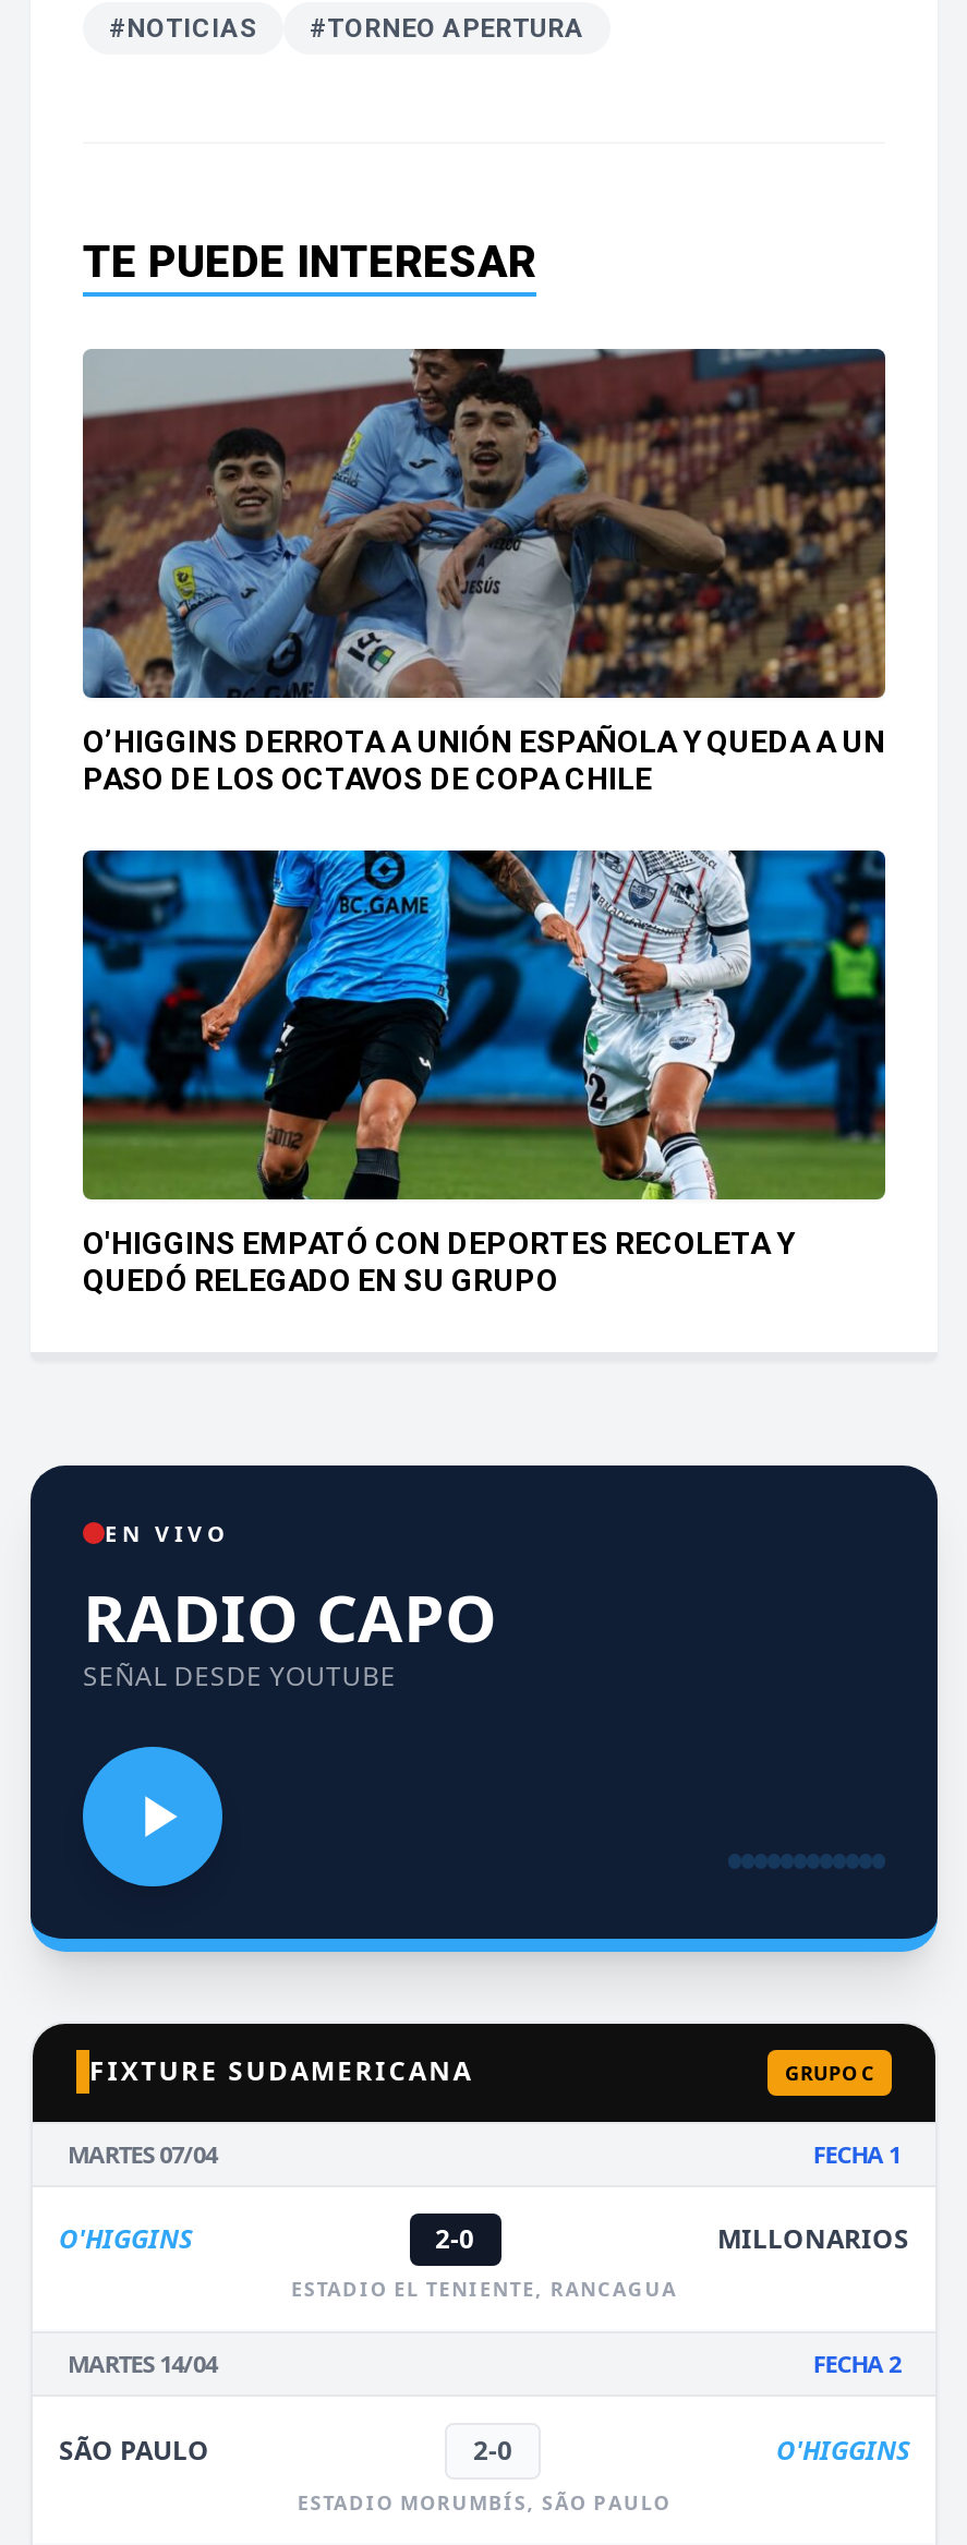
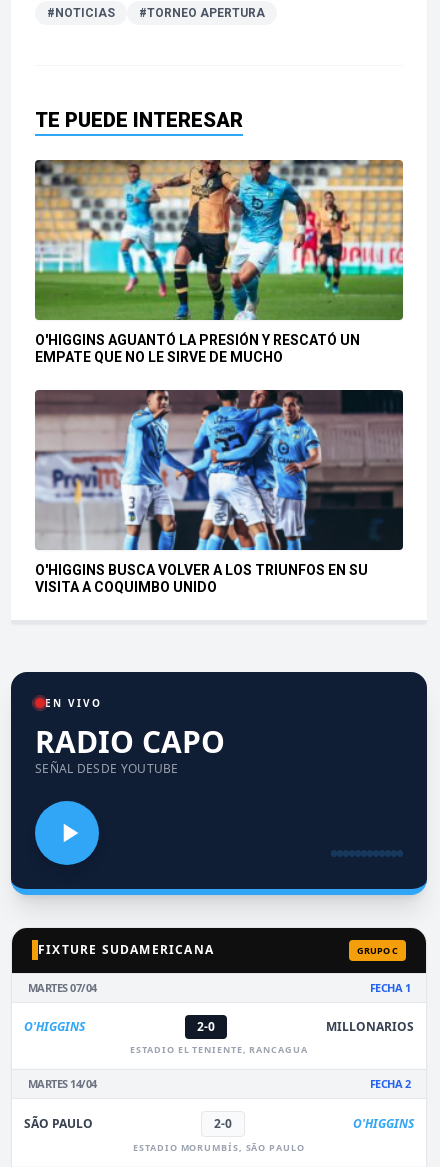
- [image]
- O’HIGGINS DERROTA A UNIÓN ESPAÑOLA Y QUEDA A UN
- PASO DE LOS OCTAVOS DE COPA CHILE
+ [image]
+ O'HIGGINS AGUANTÓ LA PRESIÓN Y RESCATÓ UN
+ EMPATE QUE NO LE SIRVE DE MUCHO

- [image]
- O'HIGGINS EMPATÓ CON DEPORTES RECOLETA Y
- QUEDÓ RELEGADO EN SU GRUPO
+ [image]
+ O'HIGGINS BUSCA VOLVER A LOS TRIUNFOS EN SU
+ VISITA A COQUIMBO UNIDO
